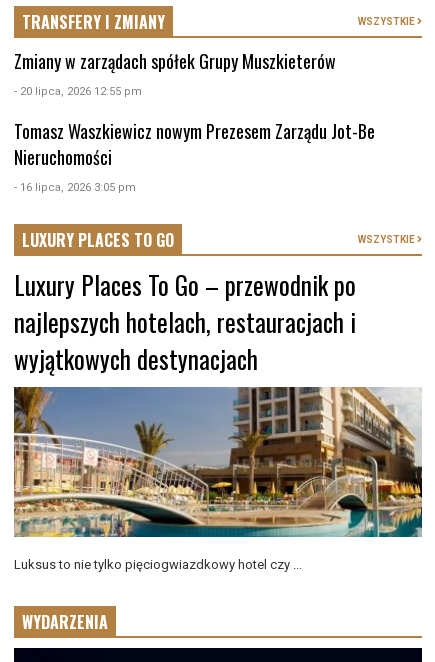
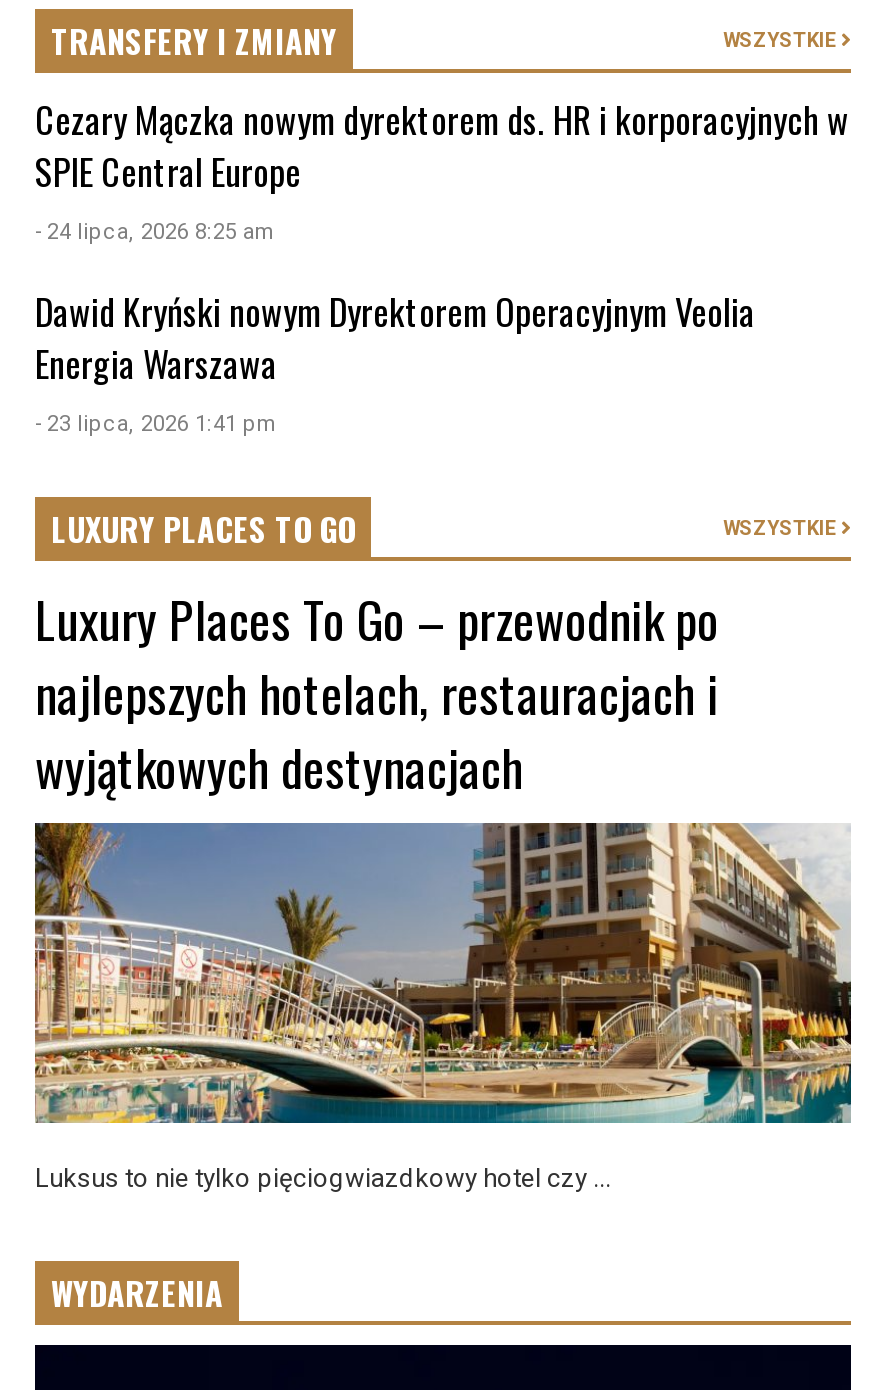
- Zmiany w zarządach spółek Grupy Muszkieterów
- - 20 lipca, 2026 12:55 pm
+ Cezary Mączka nowym dyrektorem ds. HR i korporacyjnych w
+ SPIE Central Europe
+ - 24 lipca, 2026 8:25 am

- Tomasz Waszkiewicz nowym Prezesem Zarządu Jot-Be
- Nieruchomości
- - 16 lipca, 2026 3:05 pm
+ Dawid Kryński nowym Dyrektorem Operacyjnym Veolia
+ Energia Warszawa
+ - 23 lipca, 2026 1:41 pm
